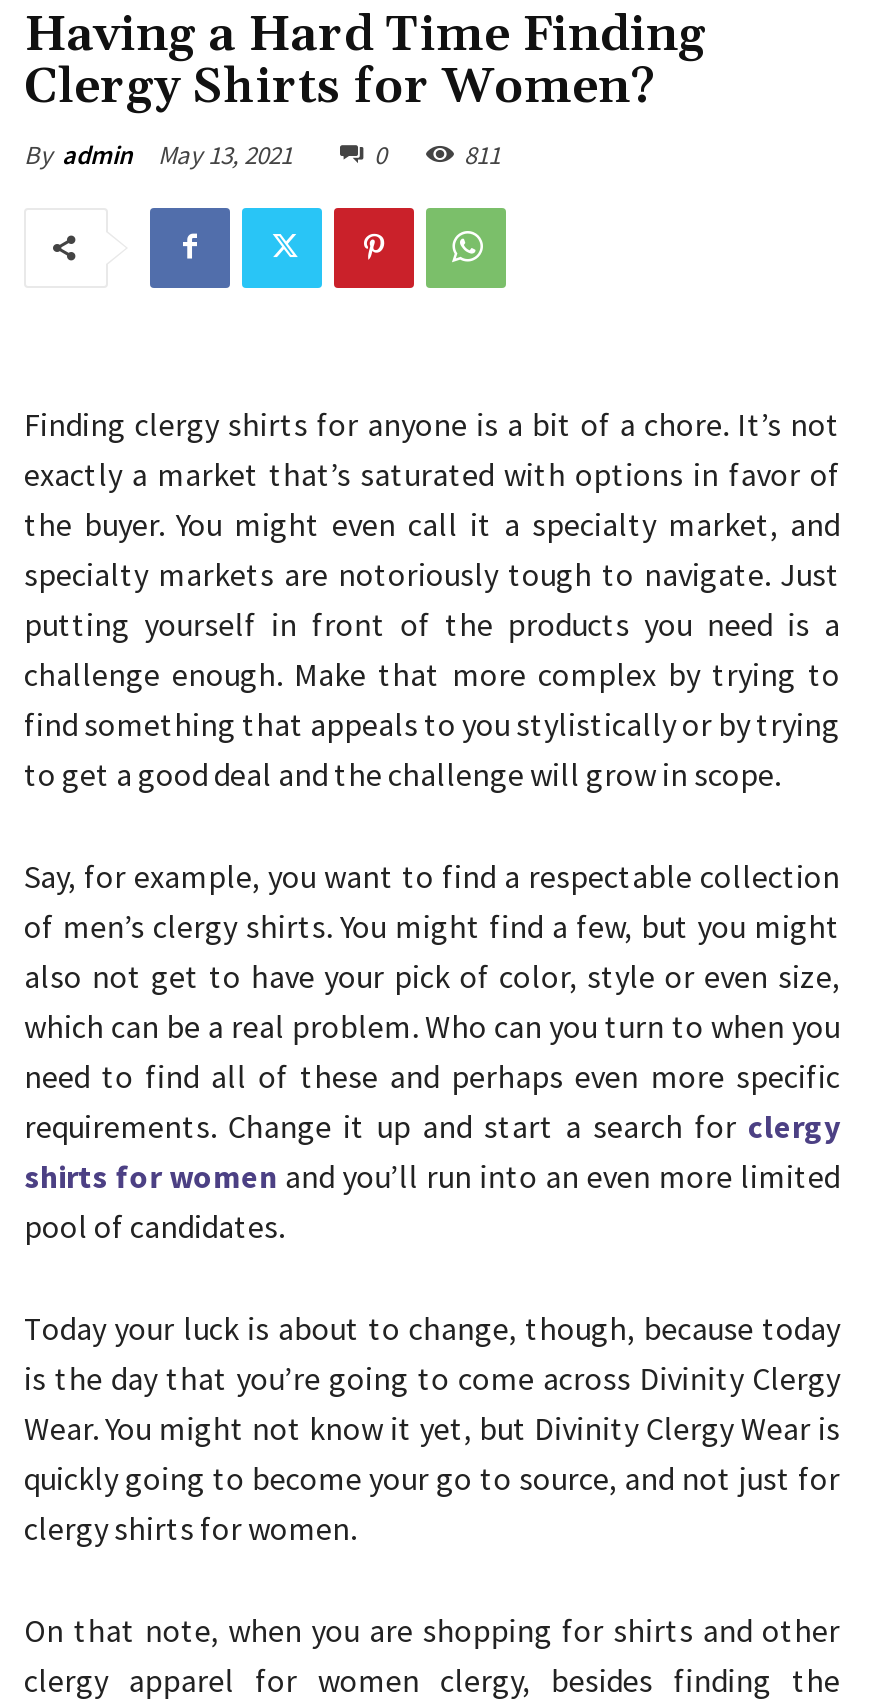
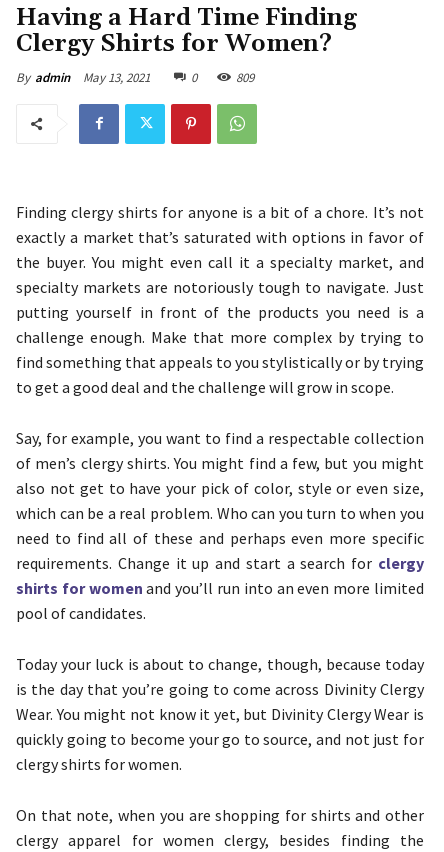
- 811
+ 809
